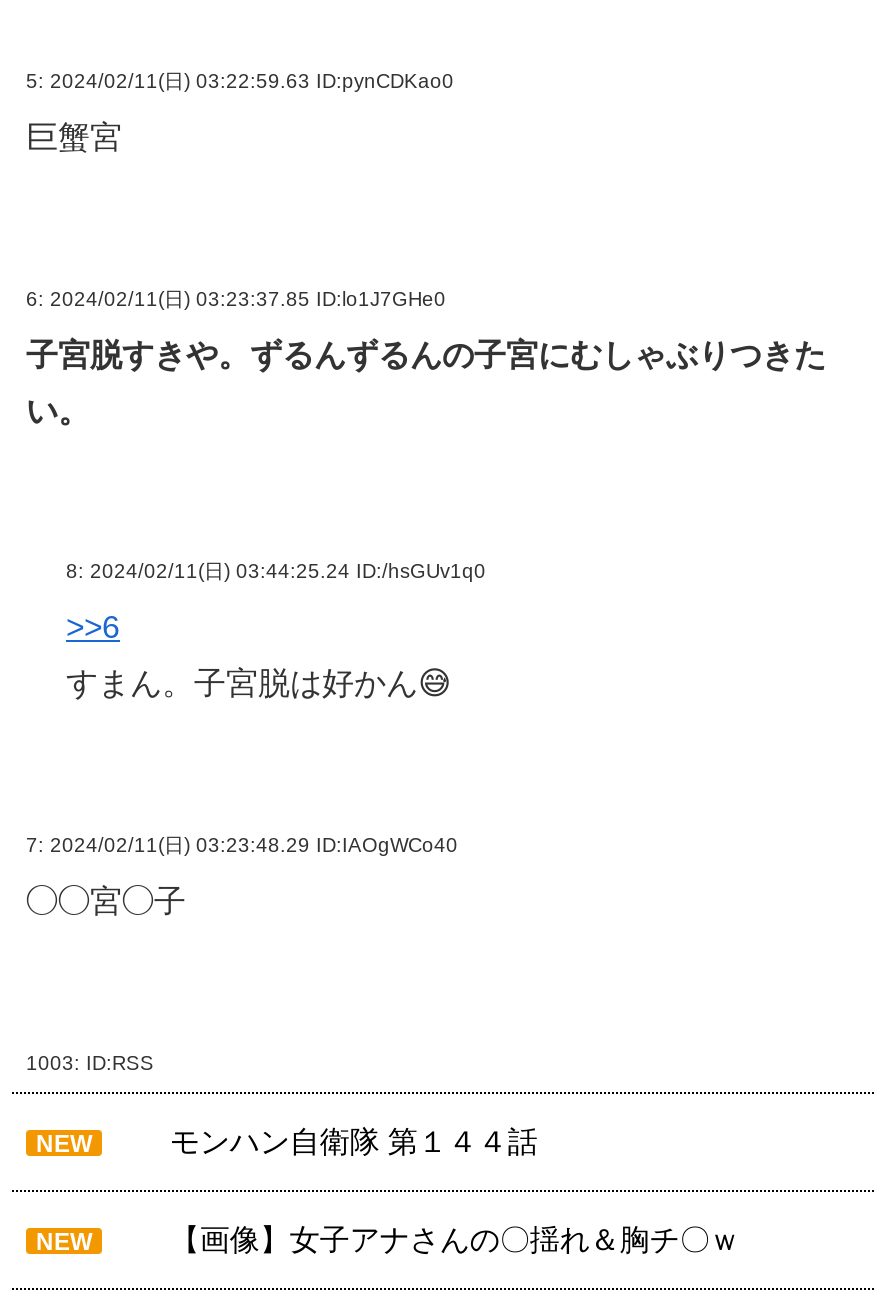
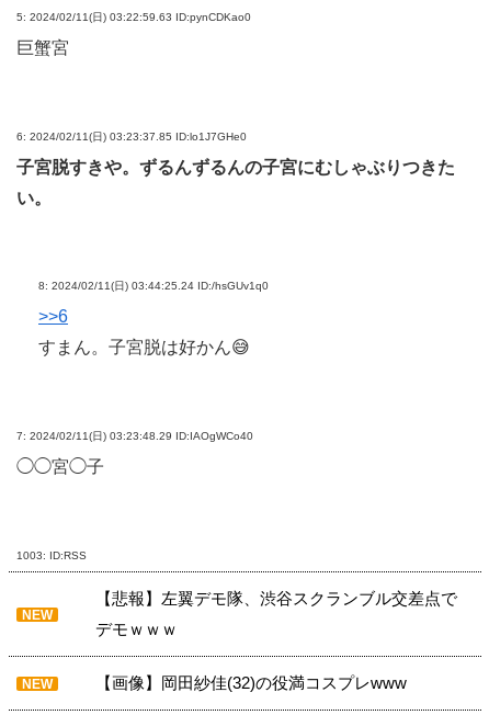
- モンハン自衛隊 第１４４話
+ 【悲報】左翼デモ隊、渋谷スクランブル交差点で
+ デモｗｗｗ

- 【画像】女子アナさんの〇揺れ＆胸チ〇ｗ
+ 【画像】岡田紗佳(32)の役満コスプレwww
